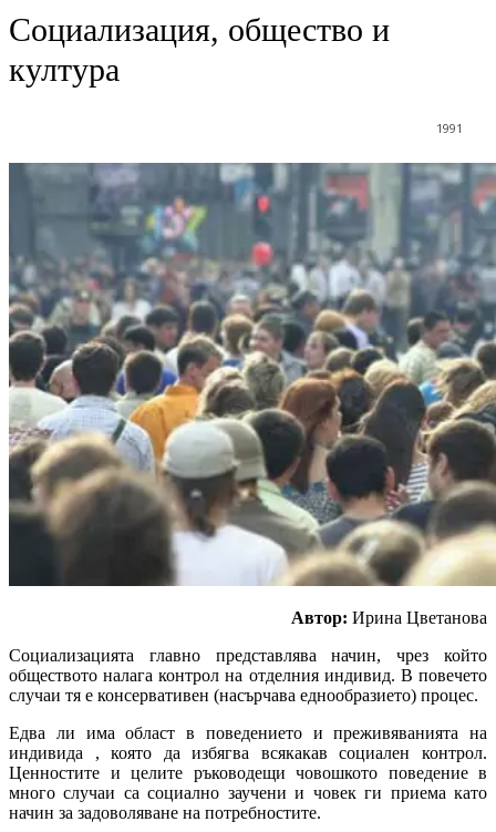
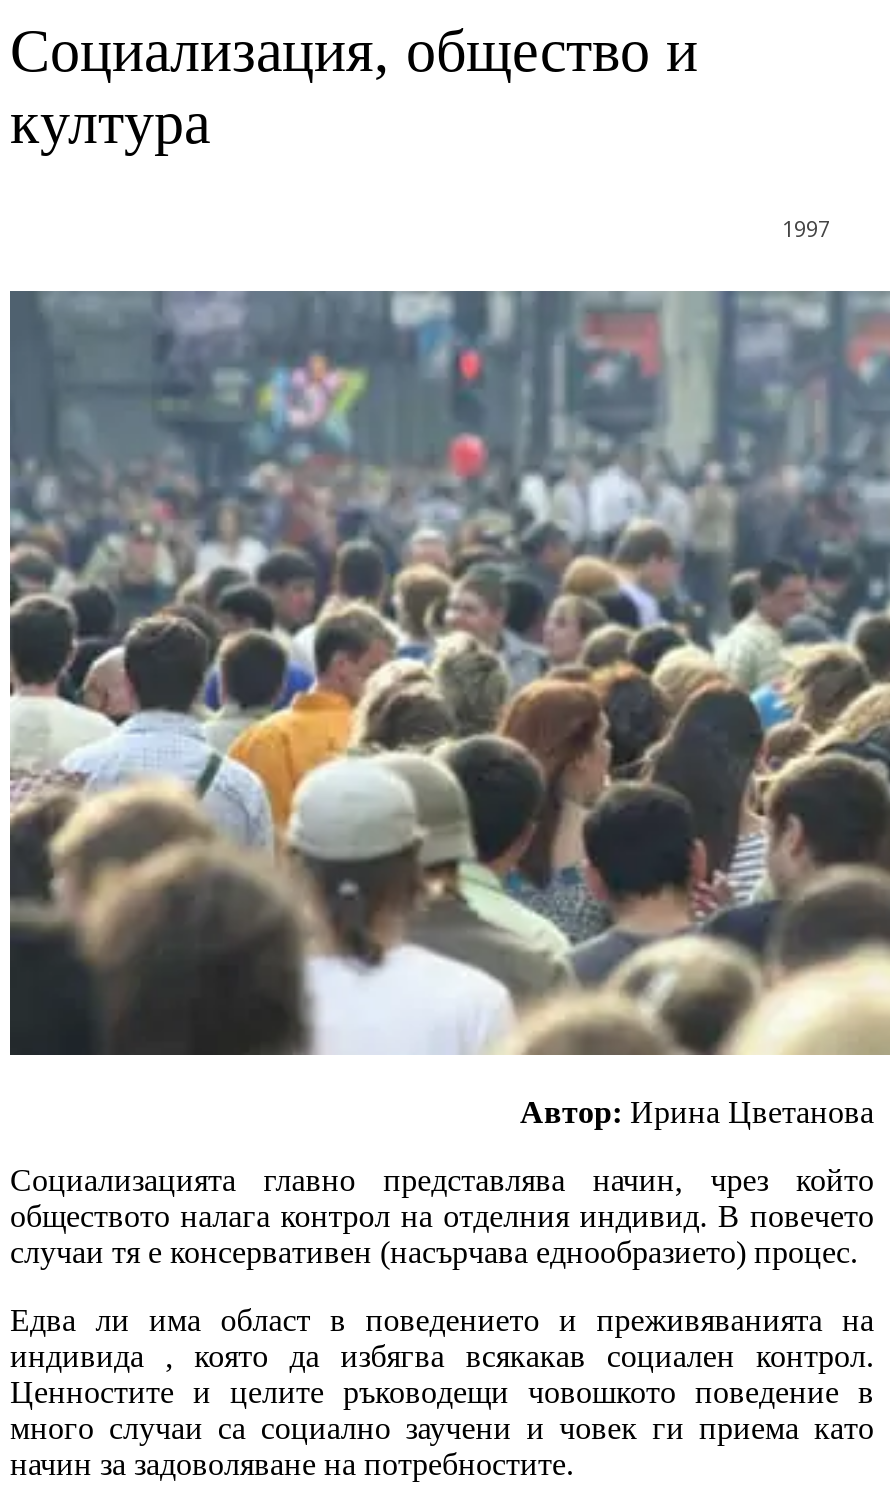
- 1991
+ 1997
